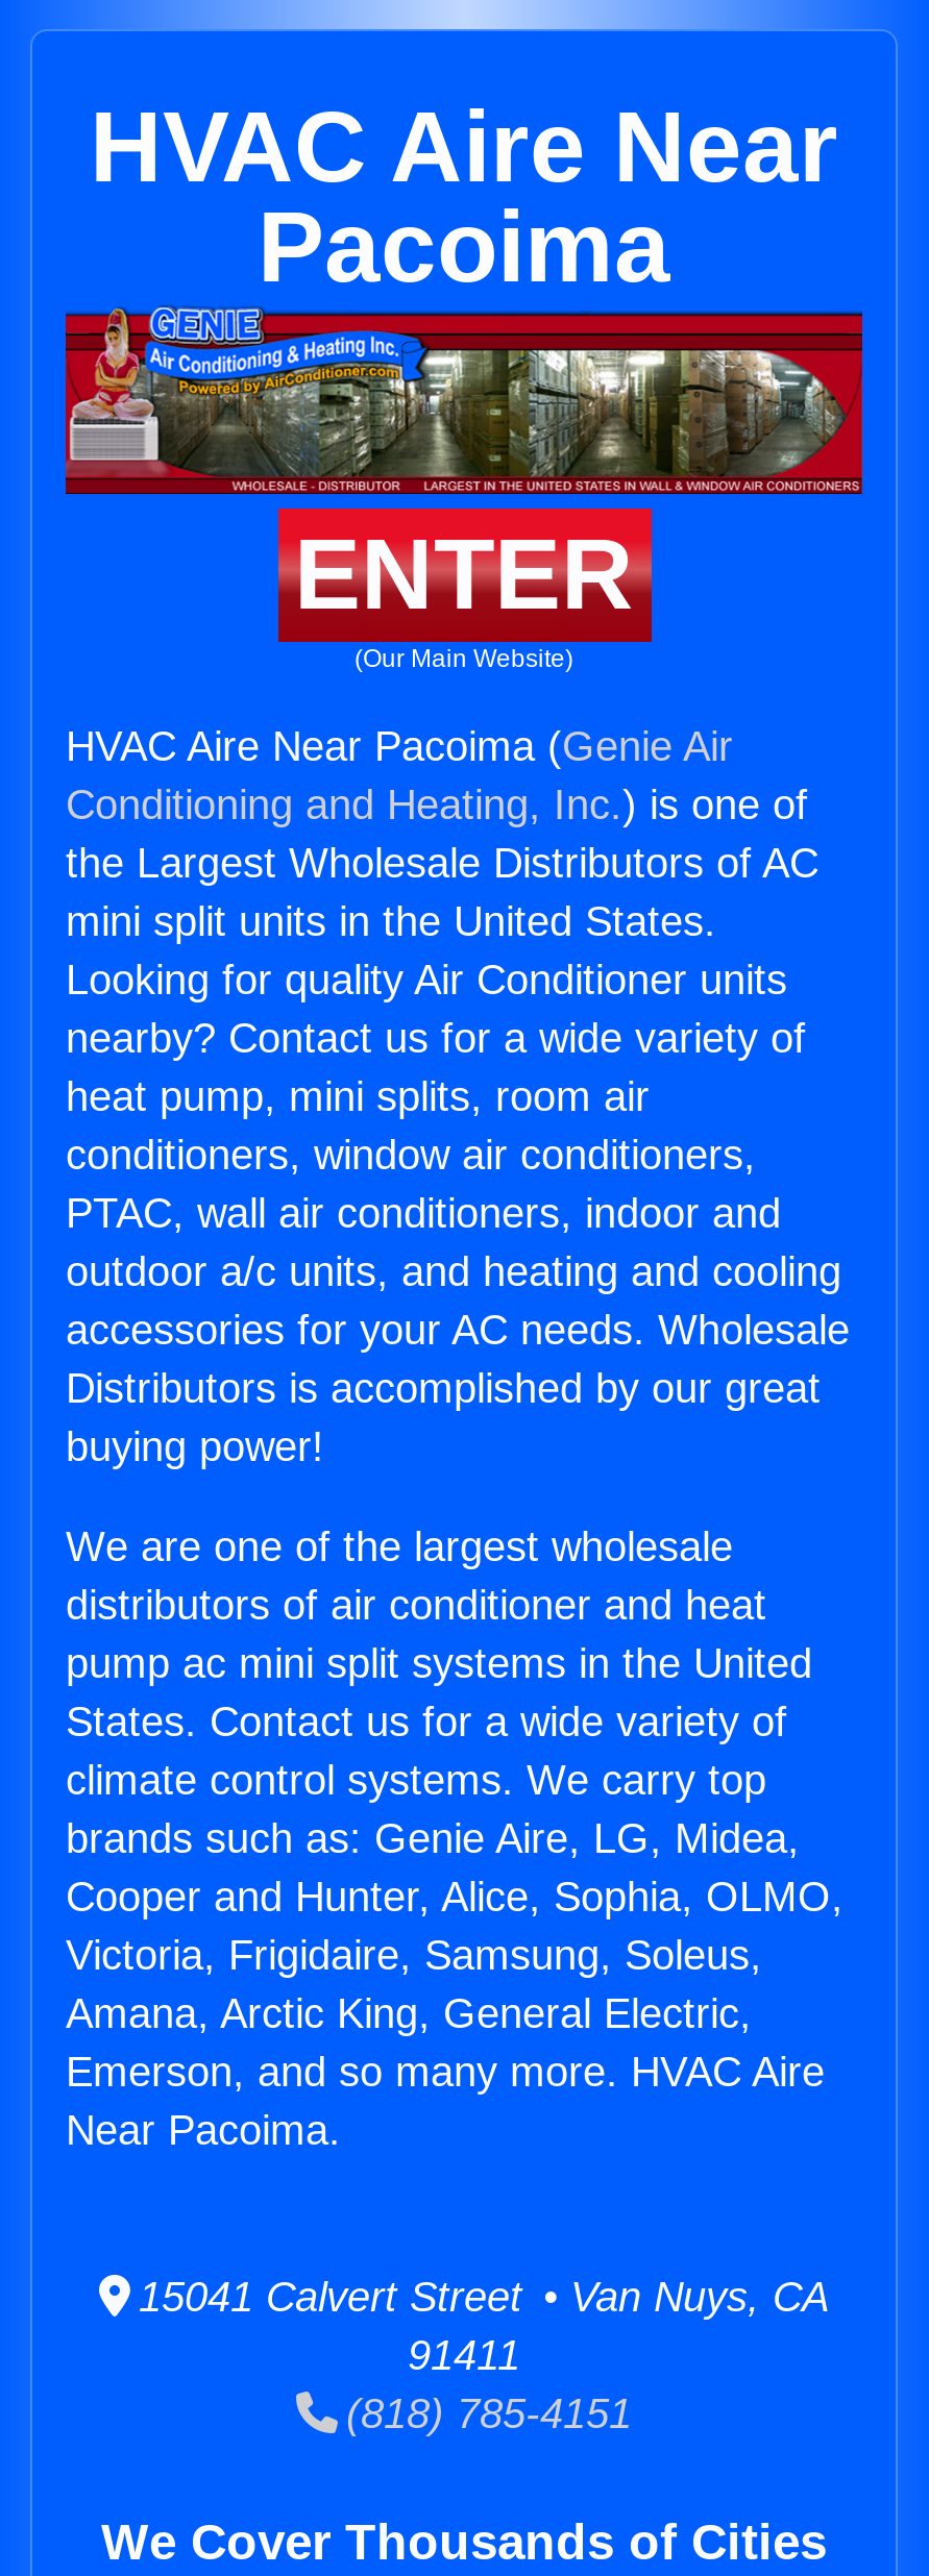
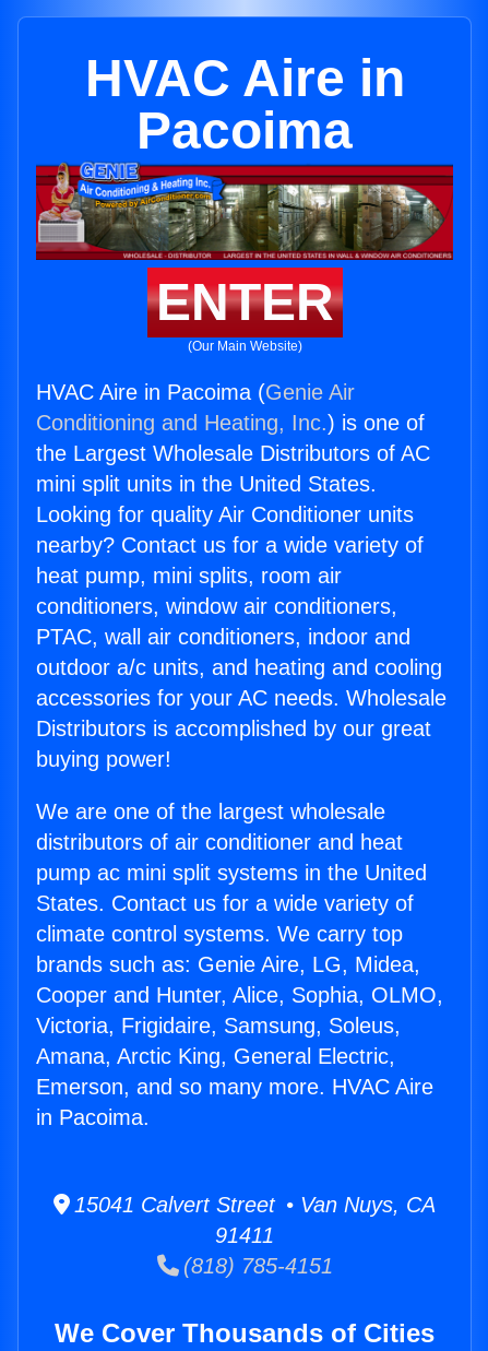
- HVAC Aire Near
+ HVAC Aire in

- HVAC Aire Near Pacoima (Genie Air
+ HVAC Aire in Pacoima (Genie Air

- Near Pacoima.
+ in Pacoima.
